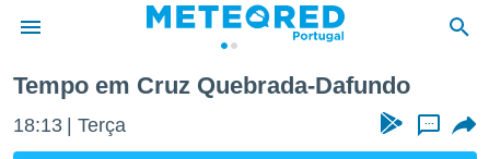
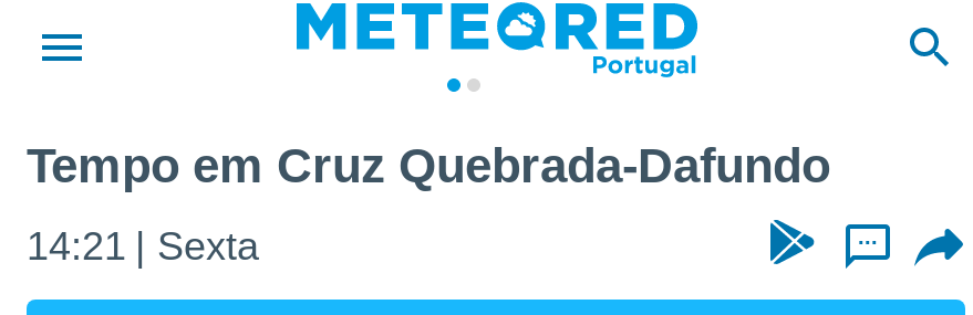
- 18:13 Terça
+ 14:21 Sexta
